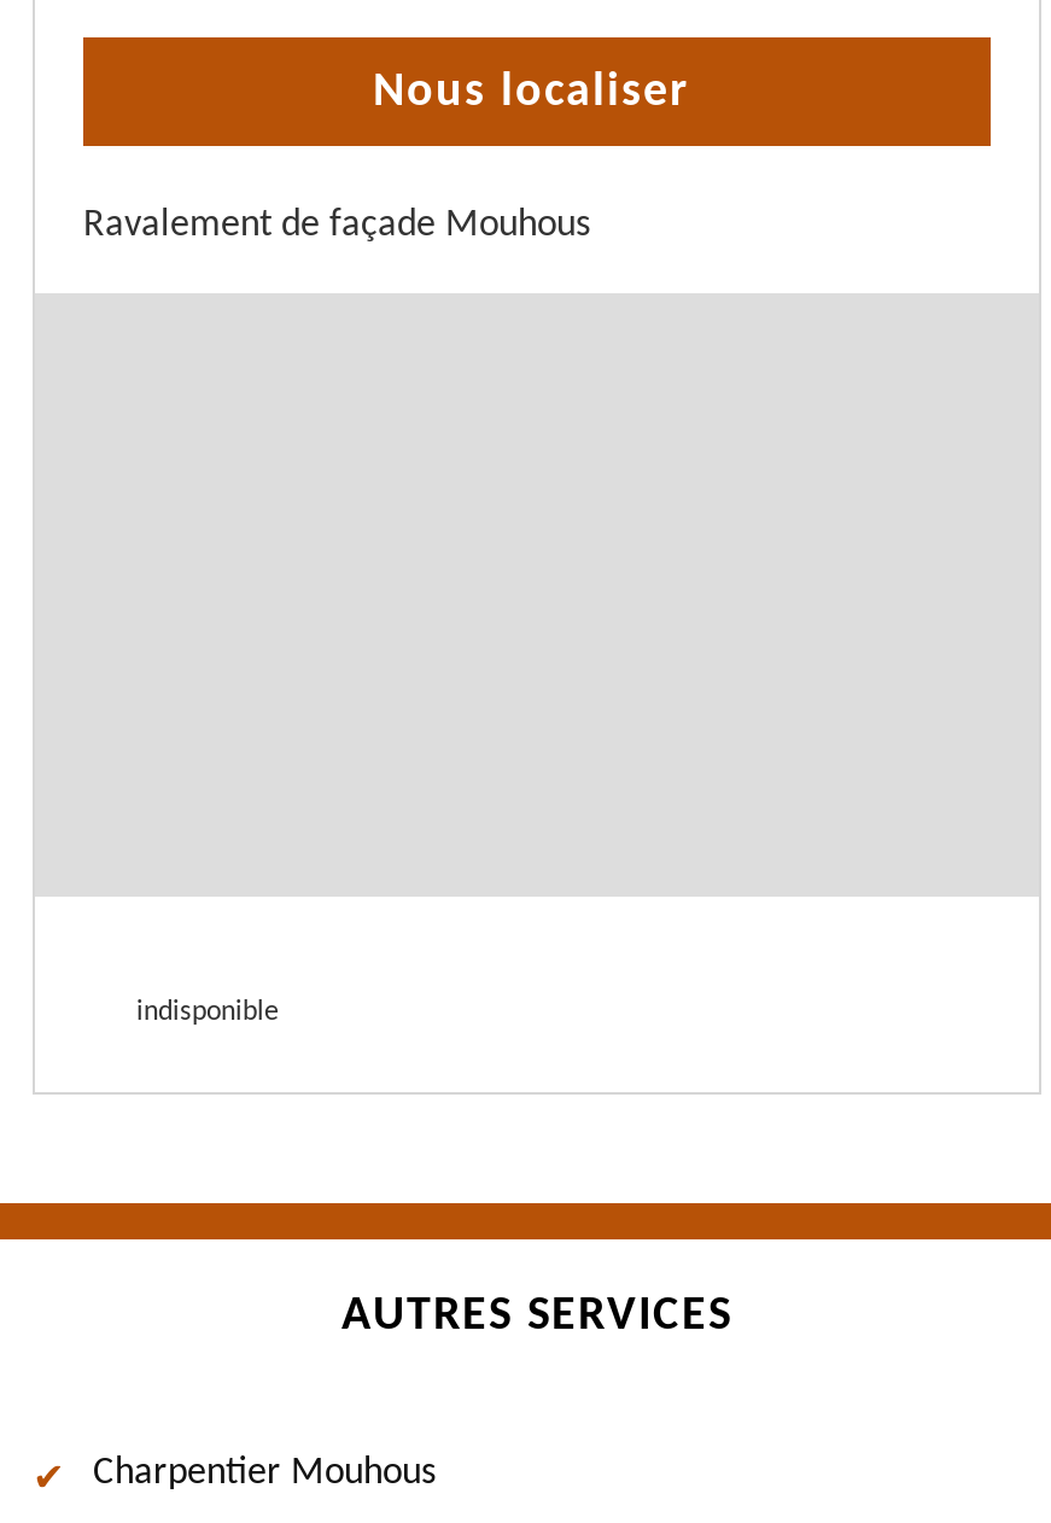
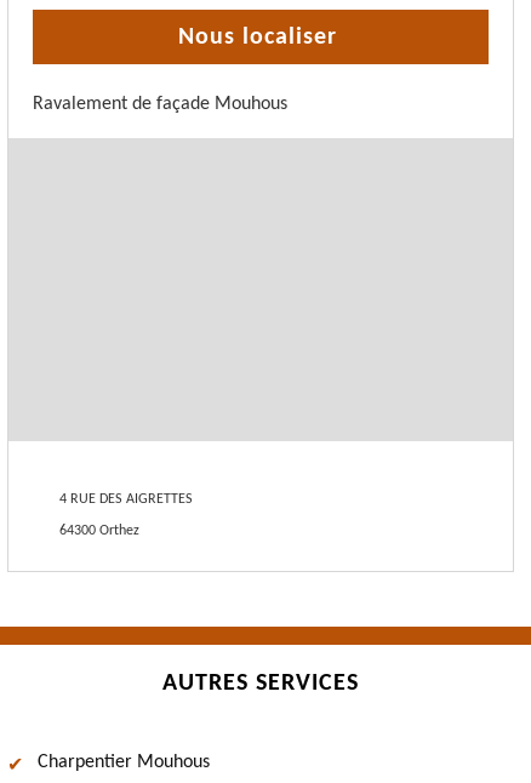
- indisponible
+ 4 RUE DES AIGRETTES
+ 64300 Orthez
